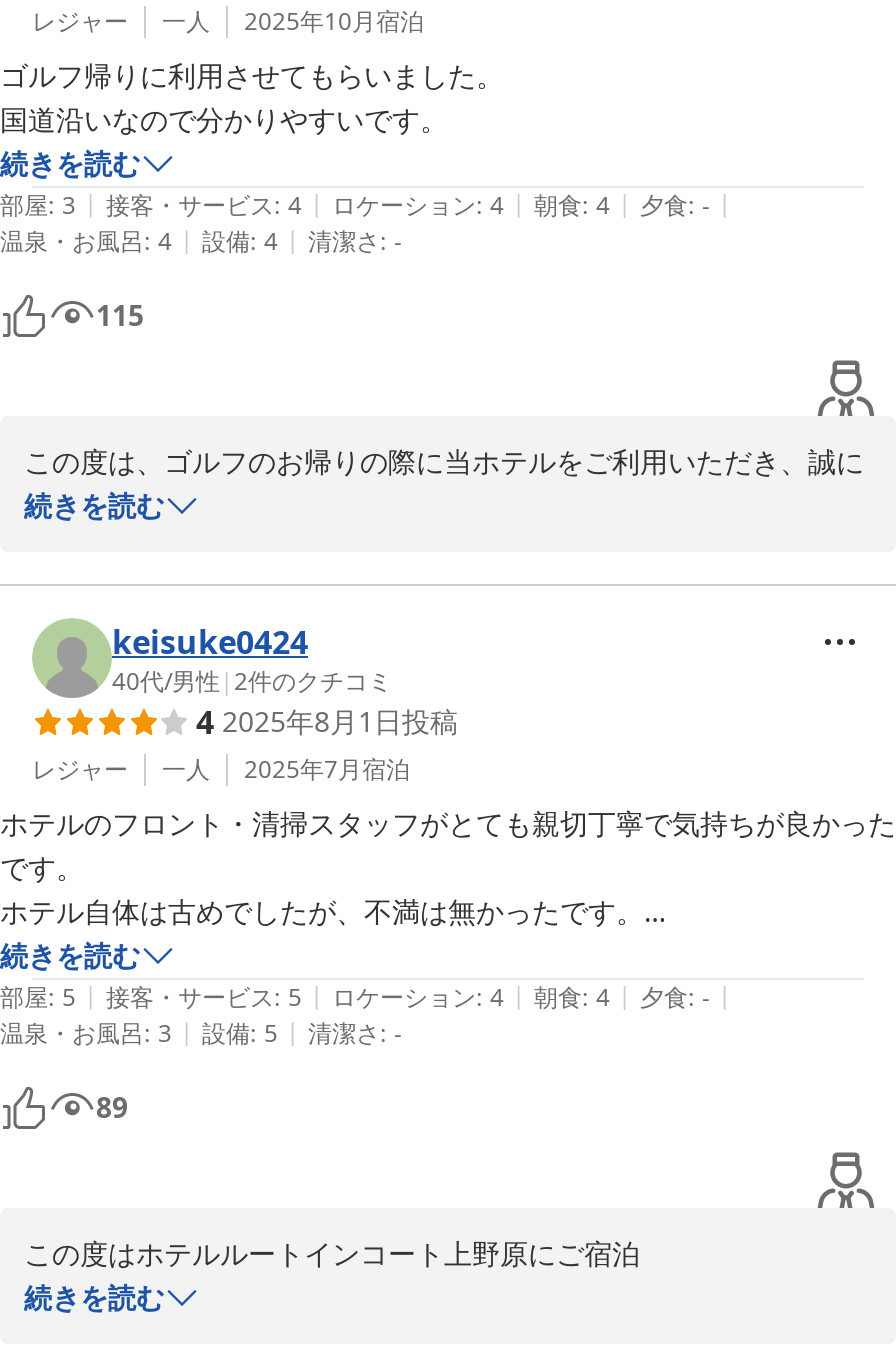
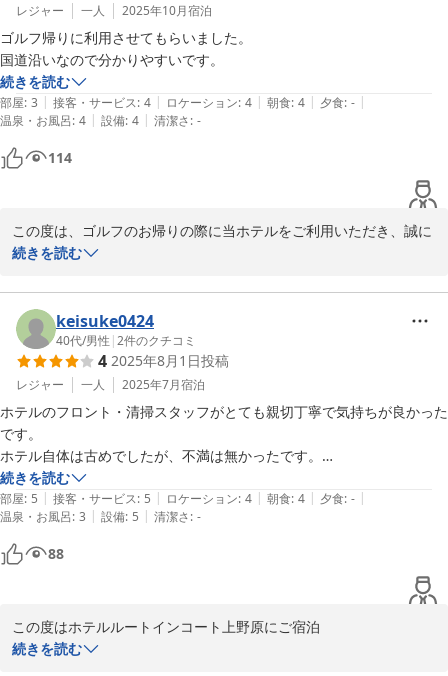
- 115
+ 114

- 89
+ 88
